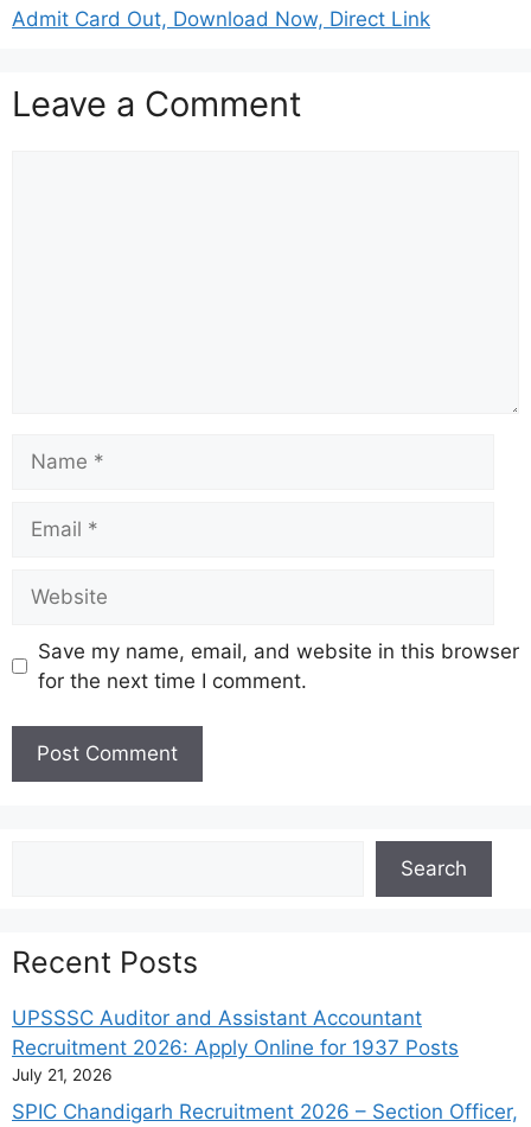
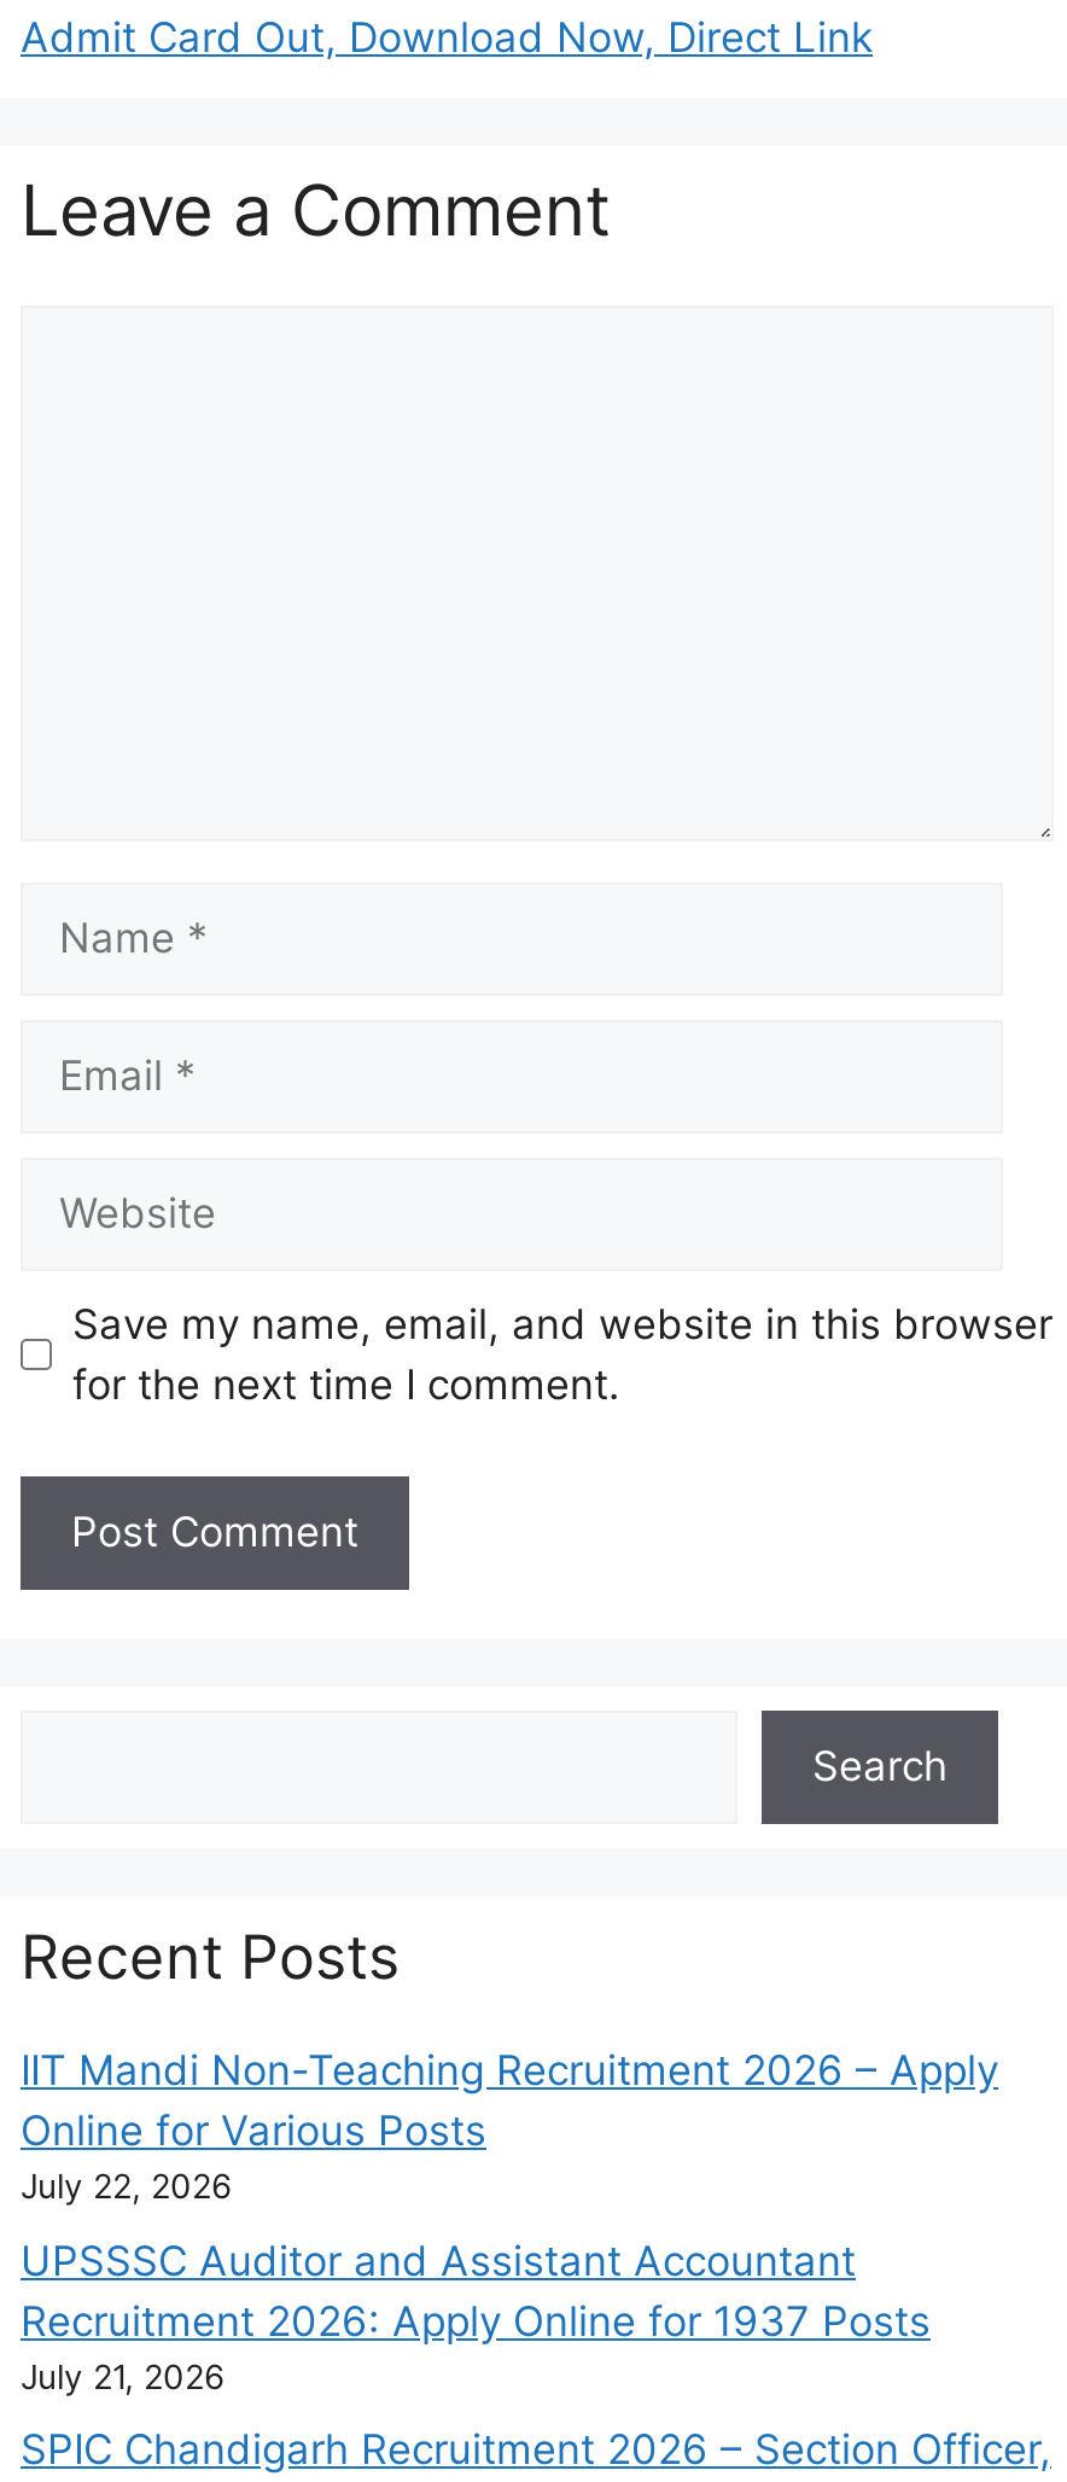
+ IIT Mandi Non-Teaching Recruitment 2026 – Apply
+ Online for Various Posts
+ July 22, 2026
